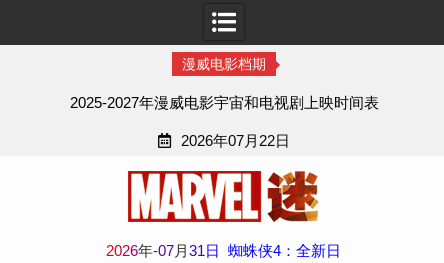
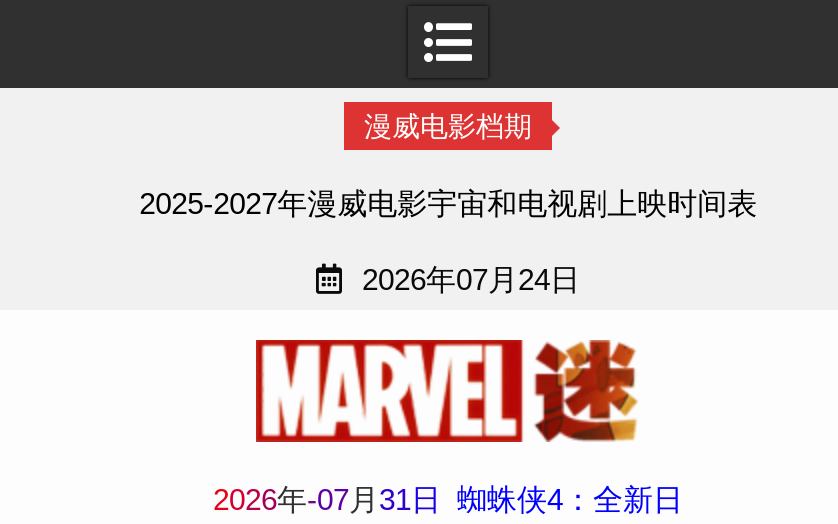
- 2026年07月22日
+ 2026年07月24日
